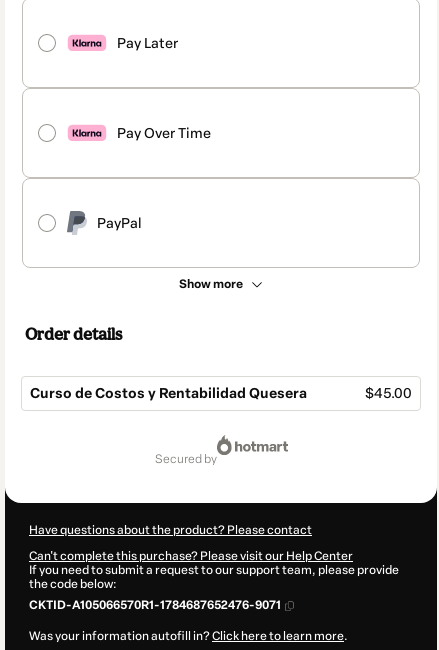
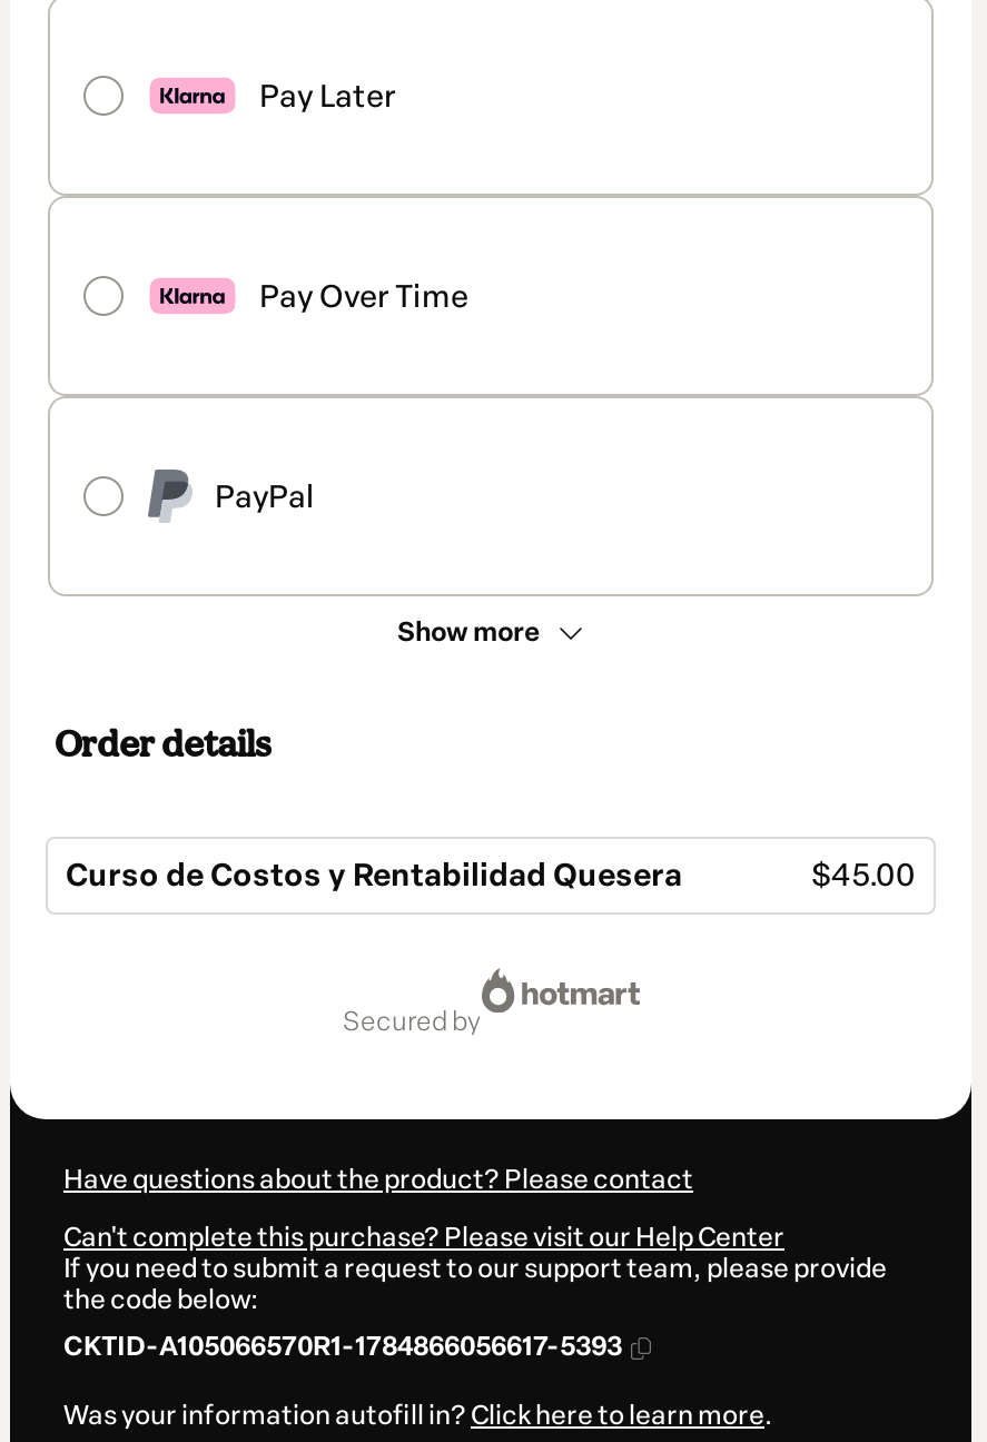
- CKTID-A105066570R1-1784687652476-9071
+ CKTID-A105066570R1-1784866056617-5393
